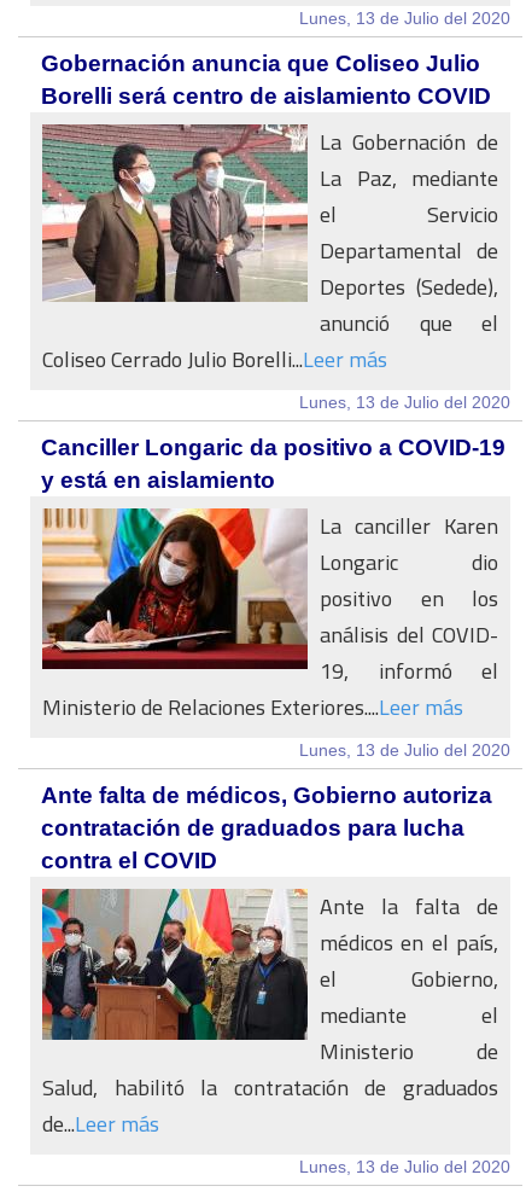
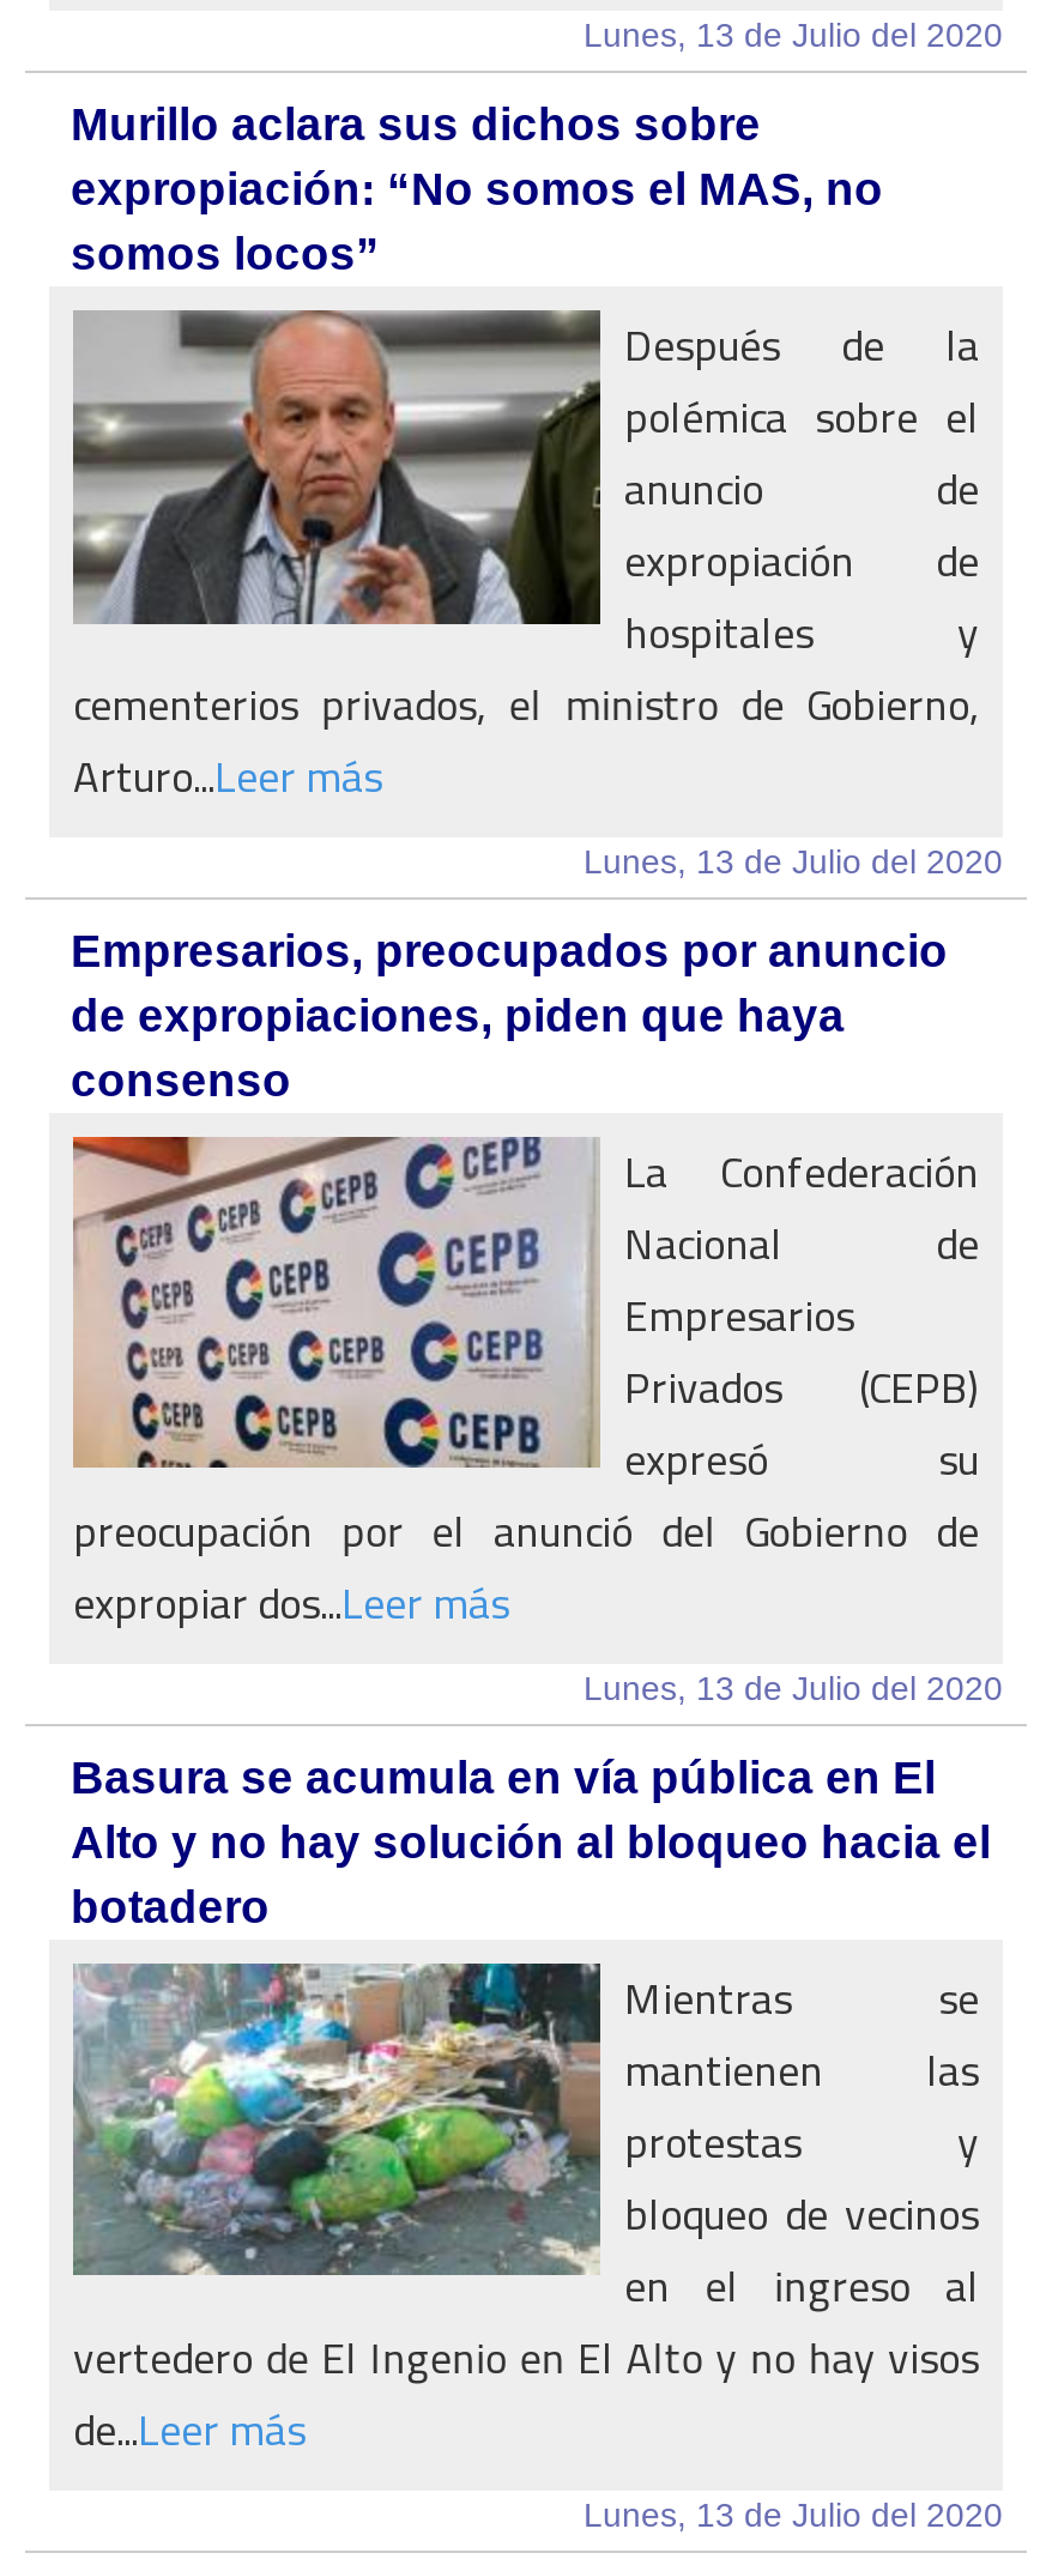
- [image]
- Gobernación anuncia que Coliseo Julio
- Borelli será centro de aislamiento COVID
- La Gobernación de
- La Paz, mediante
- el Servicio
- Departamental de
- Deportes (Sedede),
- anunció que el
- Coliseo Cerrado Julio Borelli...Leer más
+ [image]
+ Murillo aclara sus dichos sobre
+ expropiación: “No somos el MAS, no
+ somos locos”
+ Después de la
+ polémica sobre el
+ anuncio de
+ expropiación de
+ hospitales y
+ cementerios privados, el ministro de Gobierno,
+ Arturo...Leer más

- [image]
- Canciller Longaric da positivo a COVID-19
- y está en aislamiento
- La canciller Karen
- Longaric dio
- positivo en los
- análisis del COVID-
- 19, informó el
- Ministerio de Relaciones Exteriores....Leer más
+ [image]
+ Empresarios, preocupados por anuncio
+ de expropiaciones, piden que haya
+ consenso
+ La Confederación
+ Nacional de
+ Empresarios
+ Privados (CEPB)
+ expresó su
+ preocupación por el anunció del Gobierno de
+ expropiar dos...Leer más

- [image]
- Ante falta de médicos, Gobierno autoriza
- contratación de graduados para lucha
- contra el COVID
- Ante la falta de
- médicos en el país,
- el Gobierno,
- mediante el
- Ministerio de
- Salud, habilitó la contratación de graduados
+ [image]
+ Basura se acumula en vía pública en El
+ Alto y no hay solución al bloqueo hacia el
+ botadero
+ Mientras se
+ mantienen las
+ protestas y
+ bloqueo de vecinos
+ en el ingreso al
+ vertedero de El Ingenio en El Alto y no hay visos
